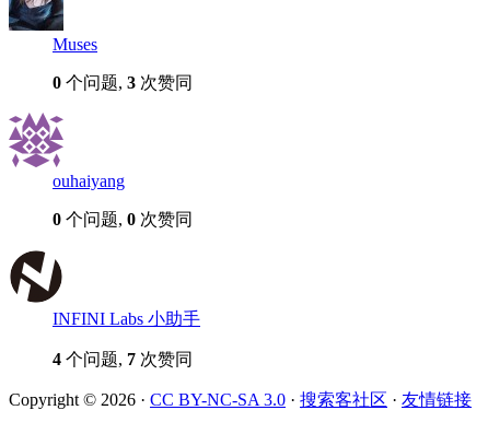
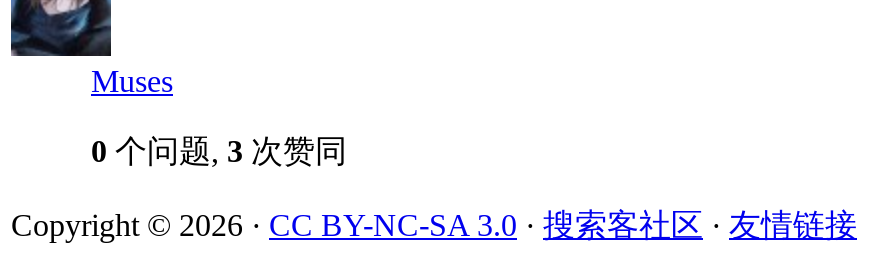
- [image]
- ouhaiyang
- 0个问题, 0次赞同

- [image]
- INFINI Labs 小助手
- 4个问题, 7次赞同
